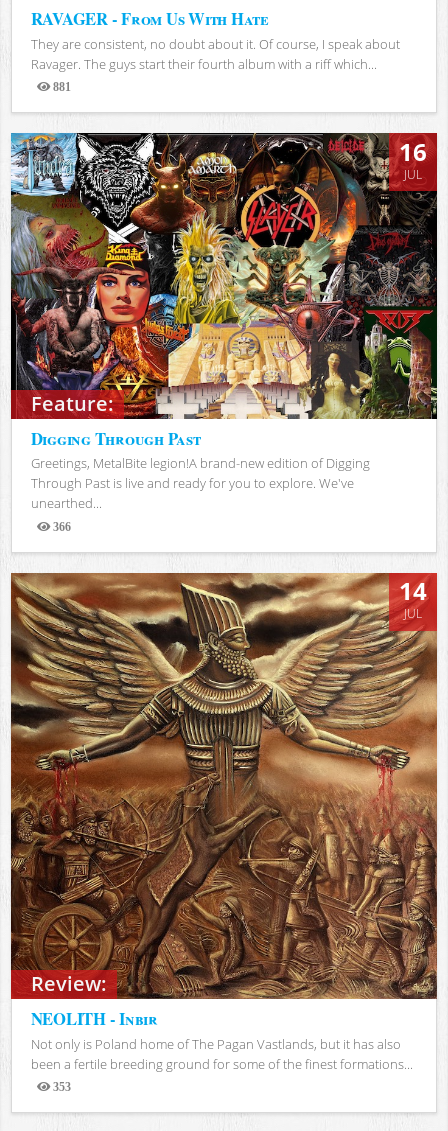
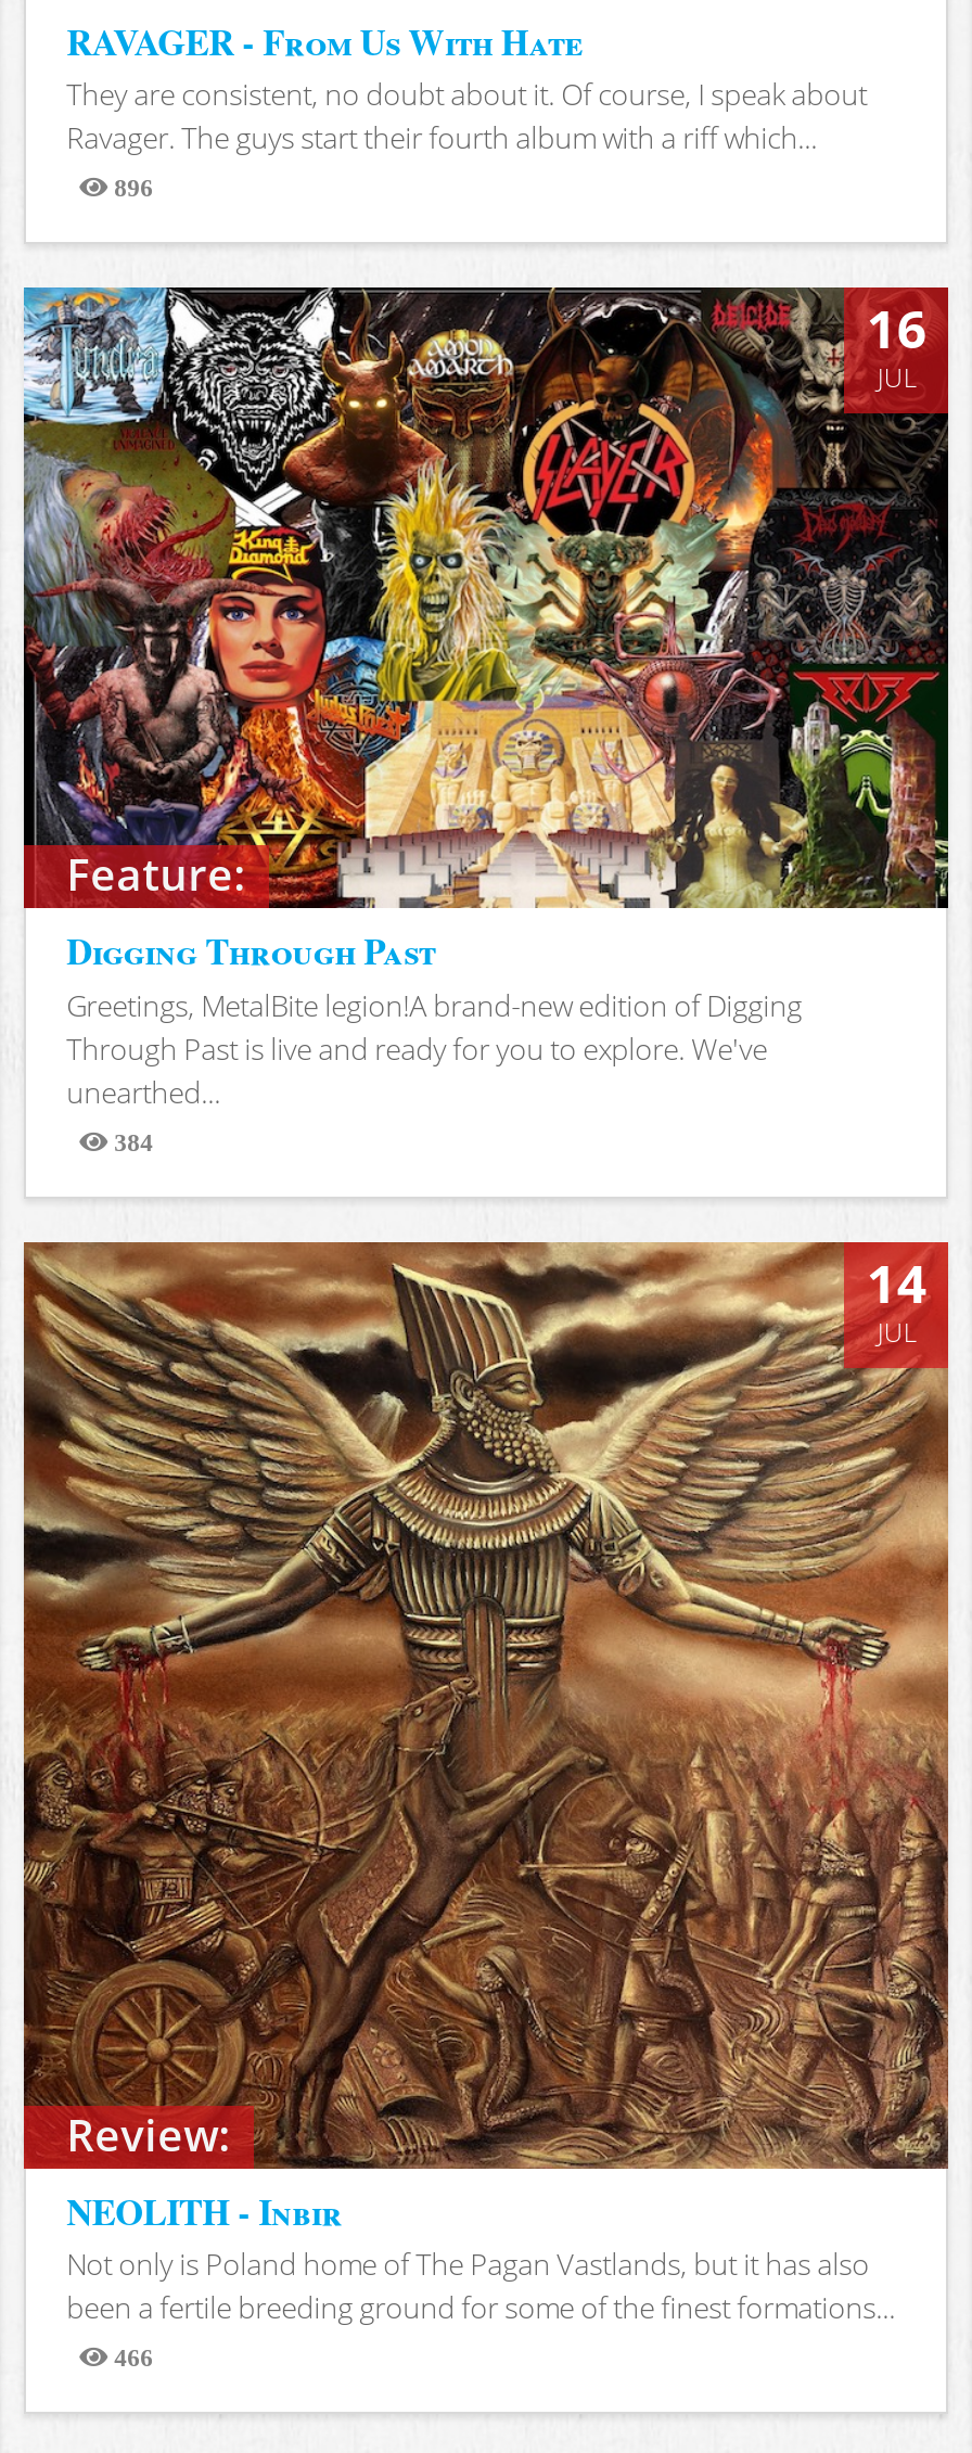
- 881
+ 896

- 366
+ 384

- 353
+ 466
